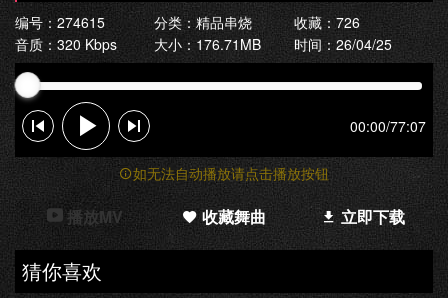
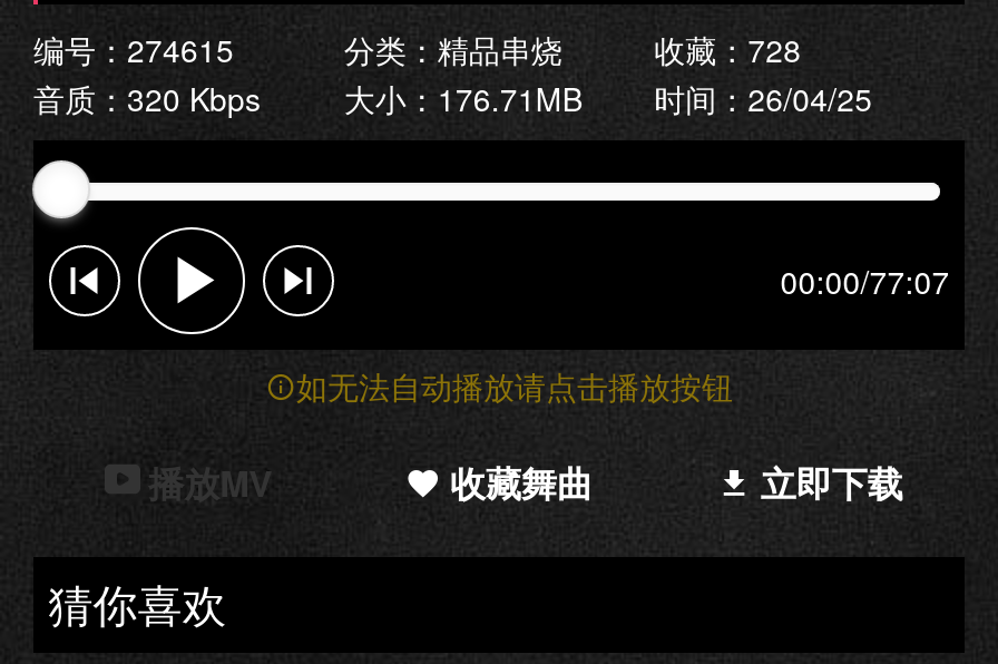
- 收藏：726
+ 收藏：728
